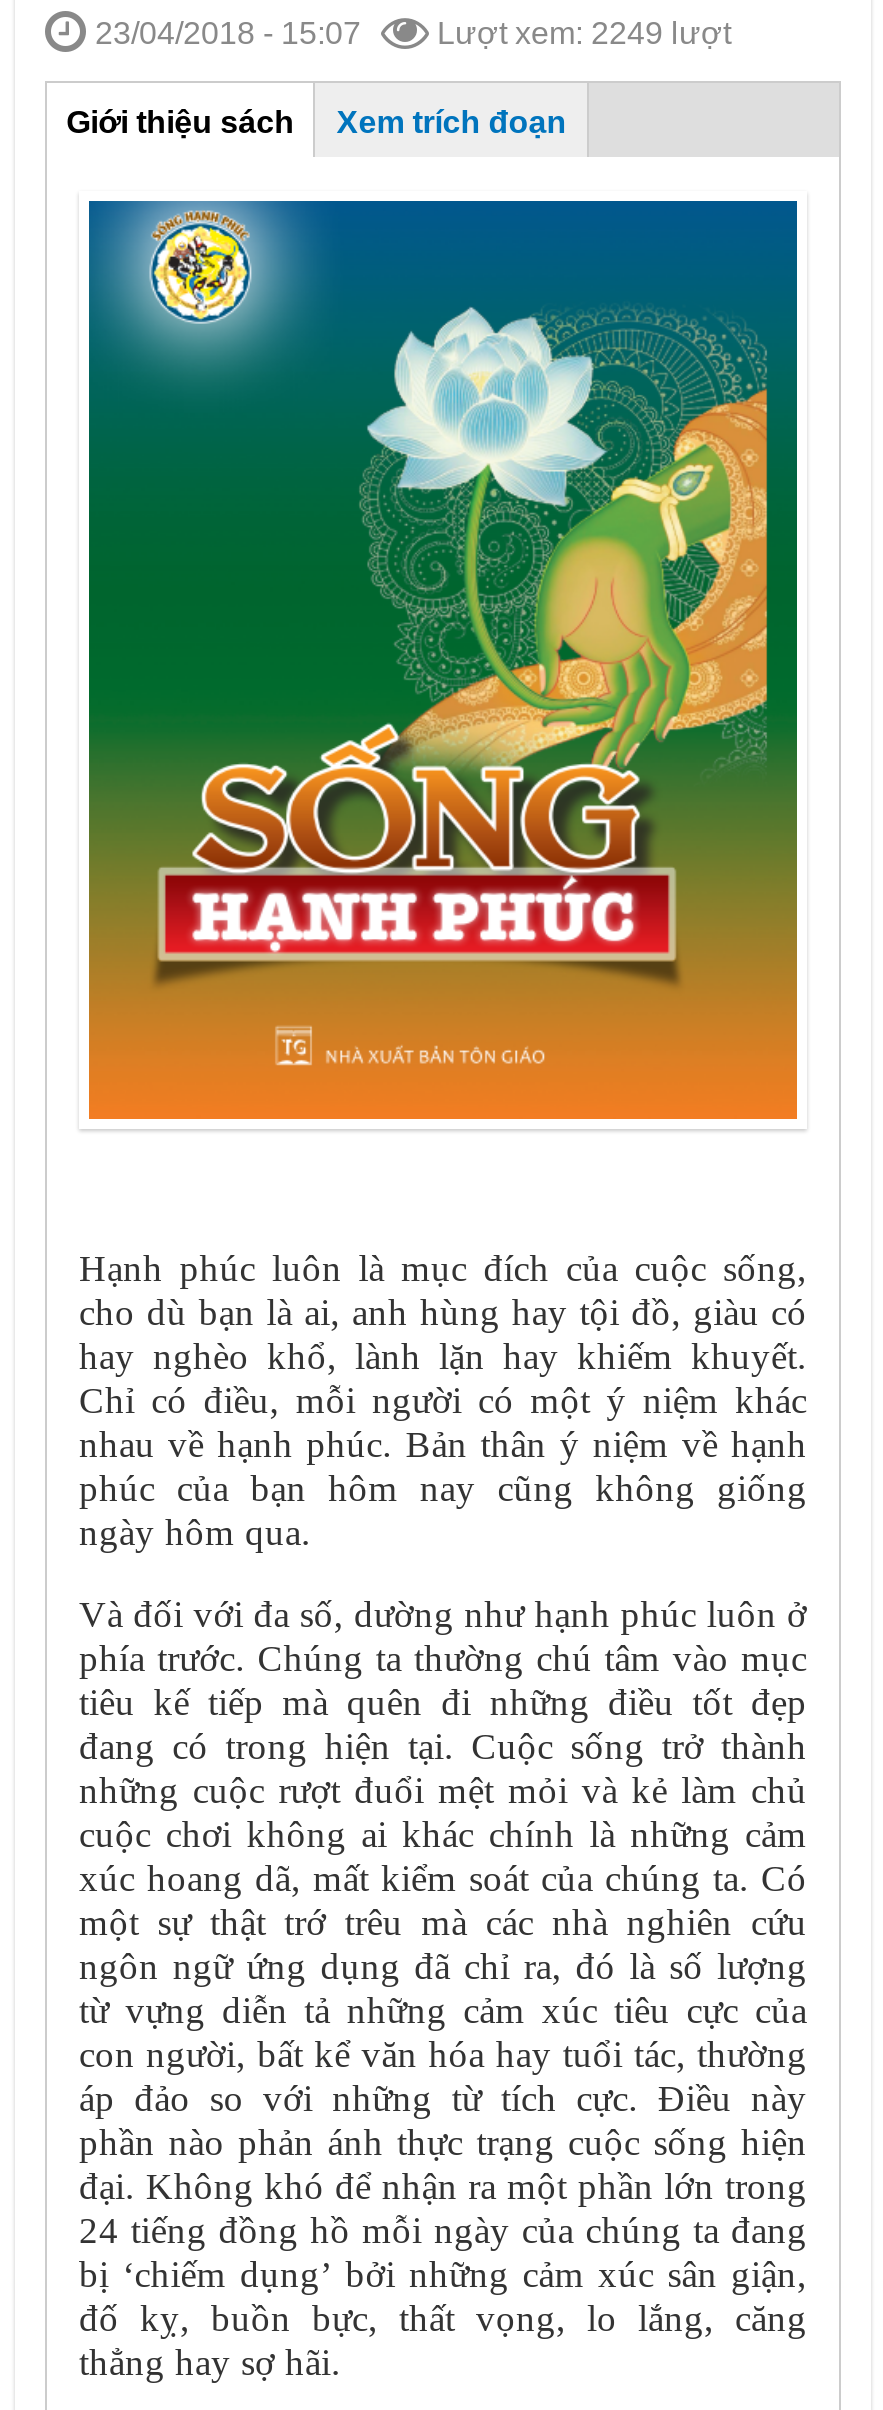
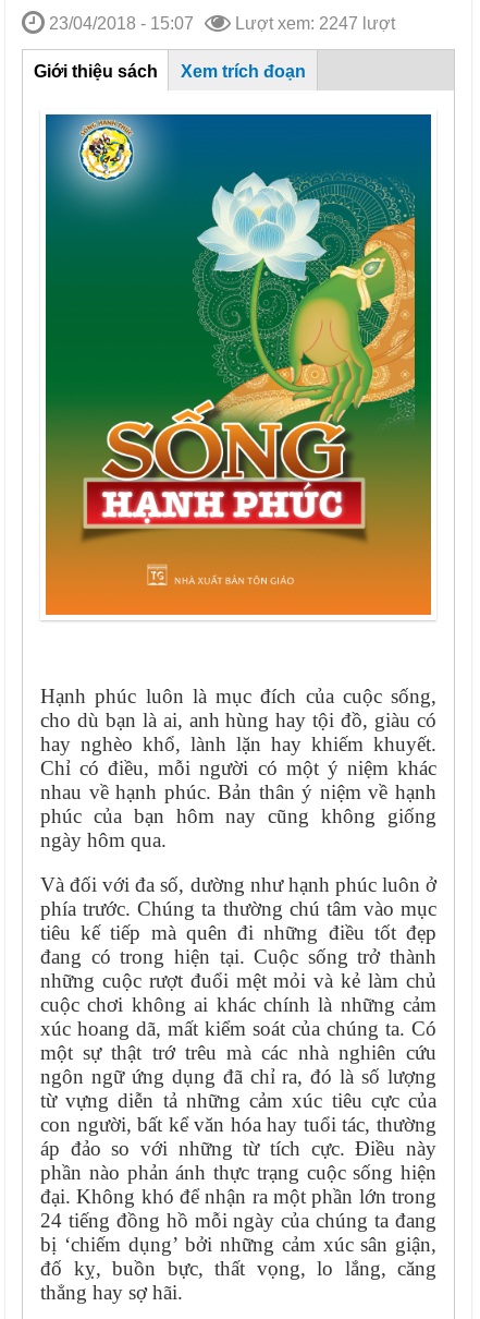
- 23/04/2018 - 15:07 Lượt xem: 2249 lượt
+ 23/04/2018 - 15:07 Lượt xem: 2247 lượt
